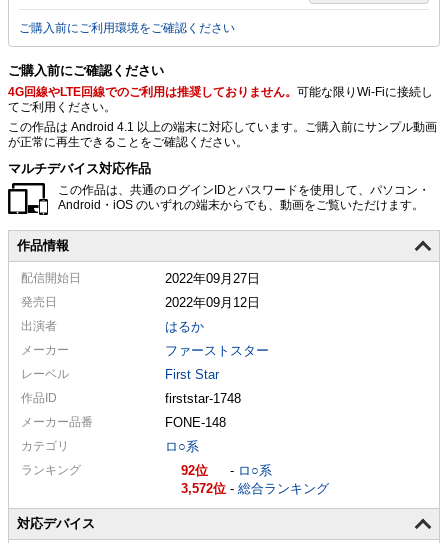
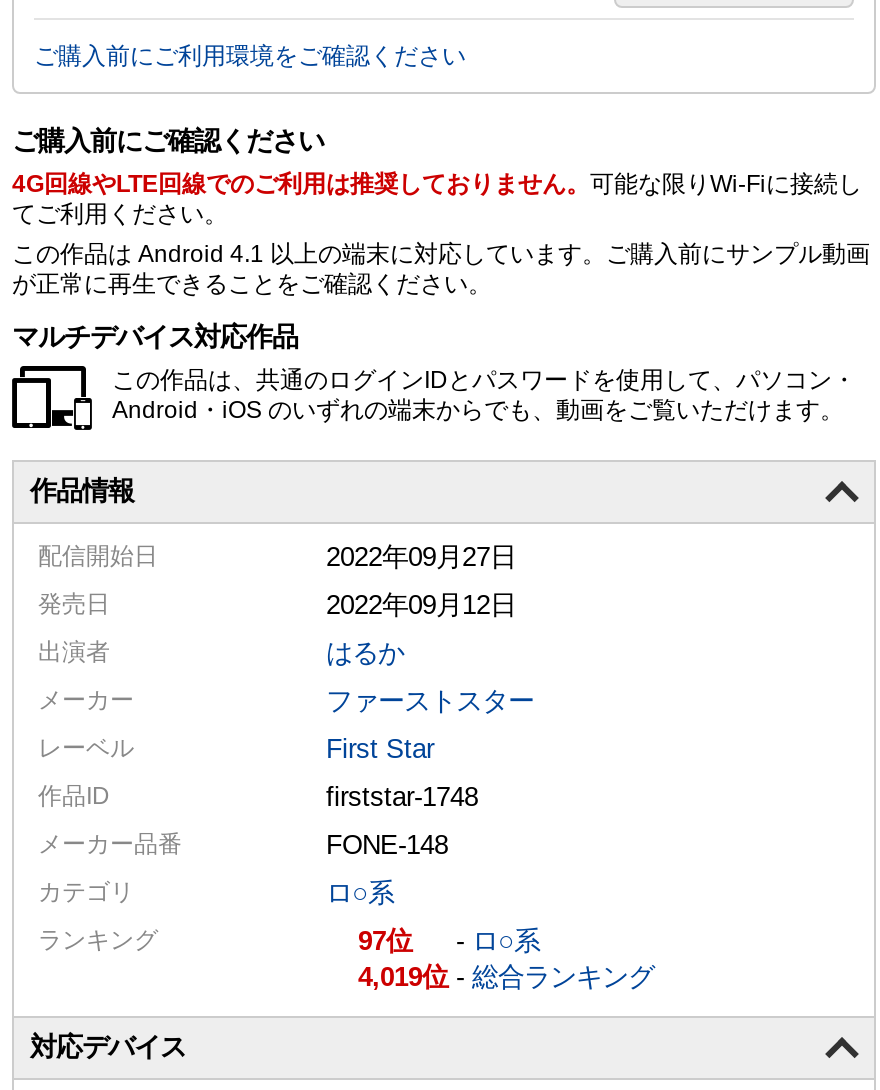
- 92
+ 97

- 3,572 -総合ランキング
+ 4,019 -総合ランキング
